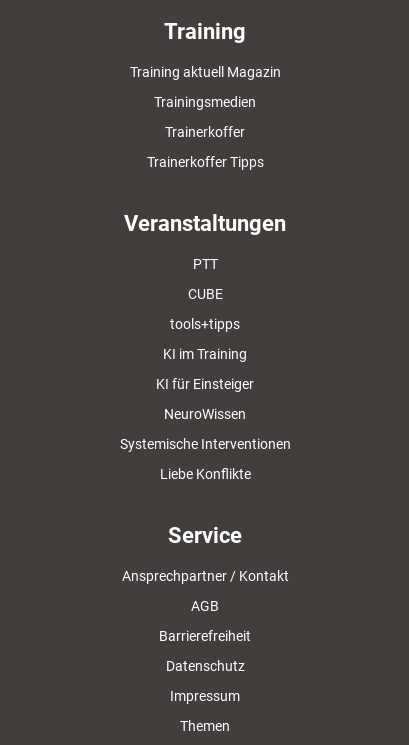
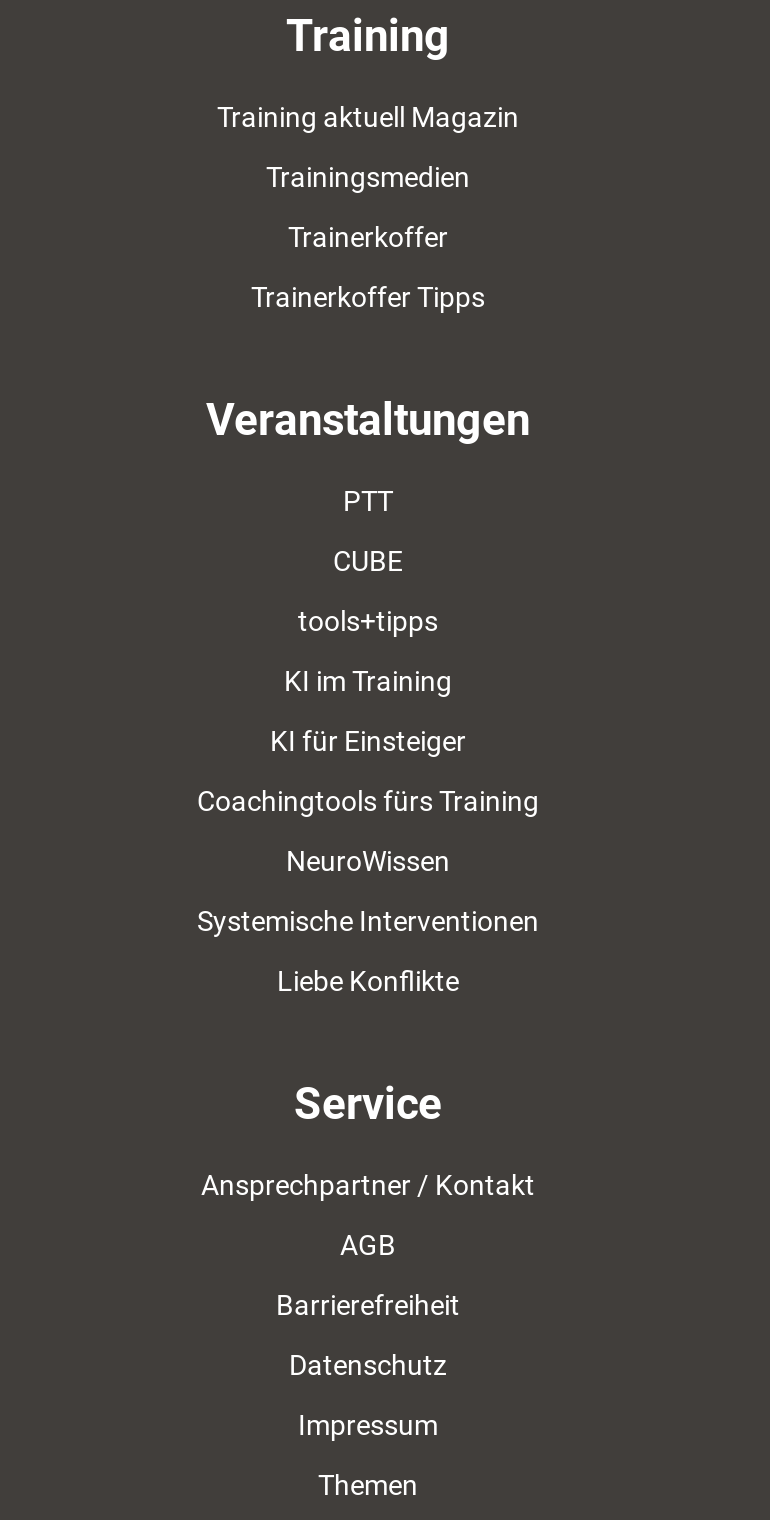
+ Coachingtools fürs Training
